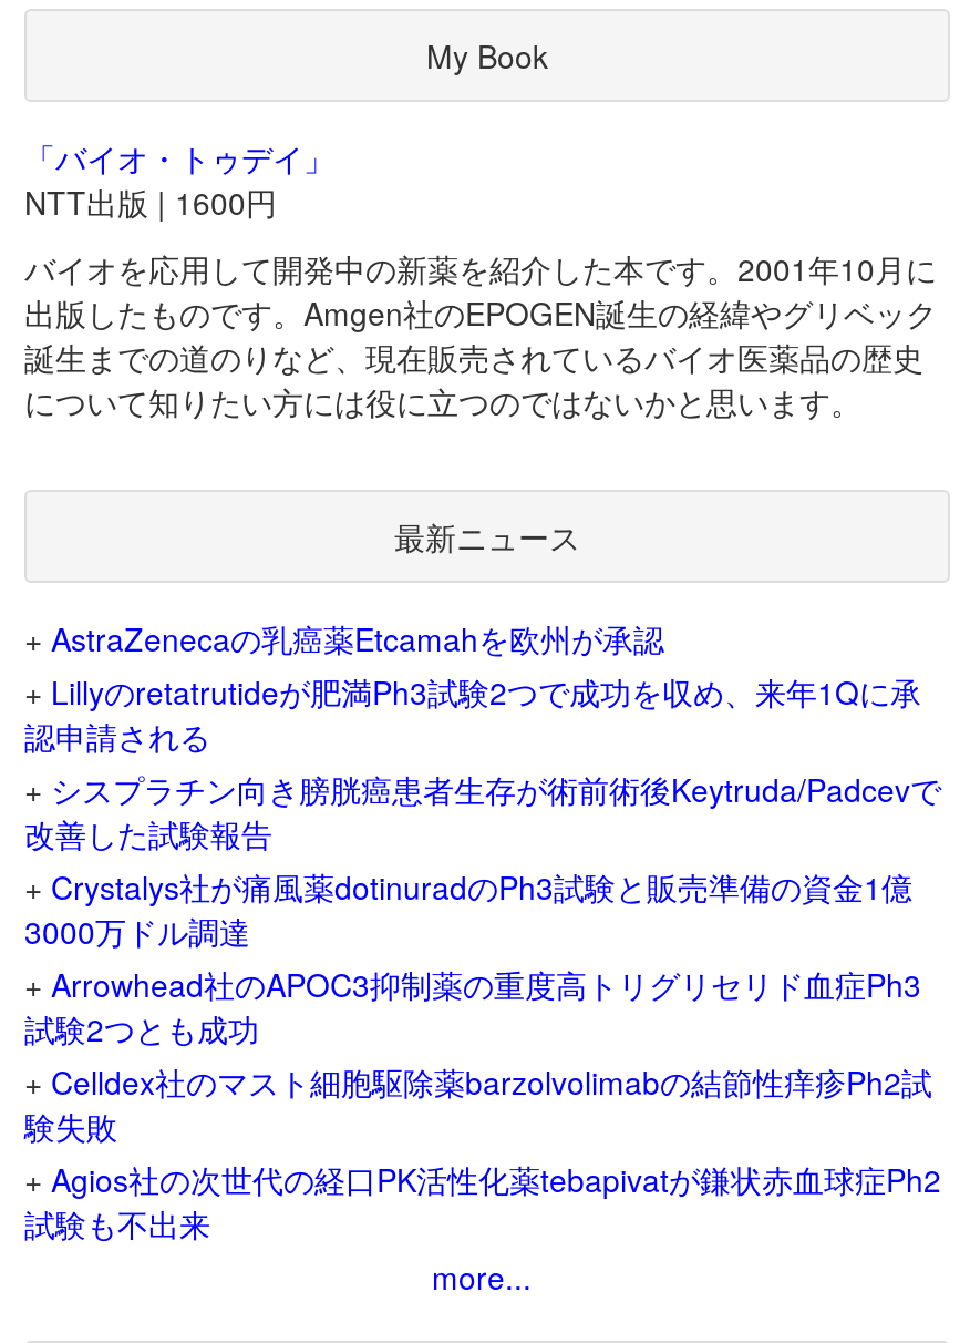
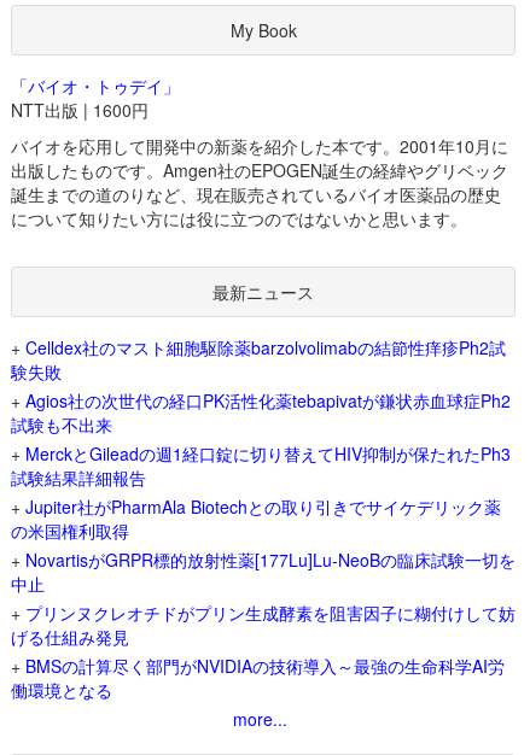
- + AstraZenecaの乳癌薬Etcamahを欧州が承認
- + Lillyのretatrutideが肥満Ph3試験2つで成功を収め、来年1Qに承
- 認申請される
- +シスプラチン向き膀胱癌患者生存が術前術後Keytruda/Padcevで
- 改善した試験報告
- + Crystalys社が痛風薬dotinuradのPh3試験と販売準備の資金1億
- 3000万ドル調達
- + Arrowhead社のAPOC3抑制薬の重度高トリグリセリド血症Ph3
- 試験2つとも成功

moved up: + Celldex社のマスト細胞駆除薬barzolvolimabの結節性痒疹Ph2試 | 験失敗 | + Agios社の次世代の経口PK活性化薬tebapivatが鎌状赤血球症Ph2 | 試験も不出来

+ + MerckとGileadの週1経口錠に切り替えてHIV抑制が保たれたPh3
+ 試験結果詳細報告
+ + Jupiter社がPharmAla Biotechとの取り引きでサイケデリック薬
+ の米国権利取得
+ + NovartisがGRPR標的放射性薬[177Lu]Lu-NeoBの臨床試験一切を
+ 中止
+ +プリンヌクレオチドがプリン生成酵素を阻害因子に糊付けして妨
+ げる仕組み発見
+ + BMSの計算尽く部門がNVIDIAの技術導入～最強の生命科学AI労
+ 働環境となる
